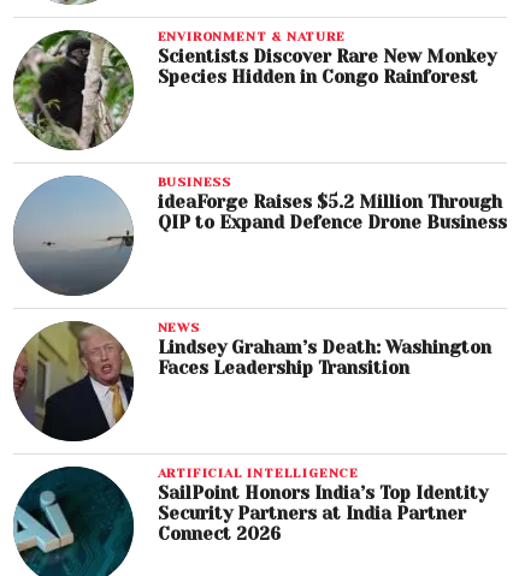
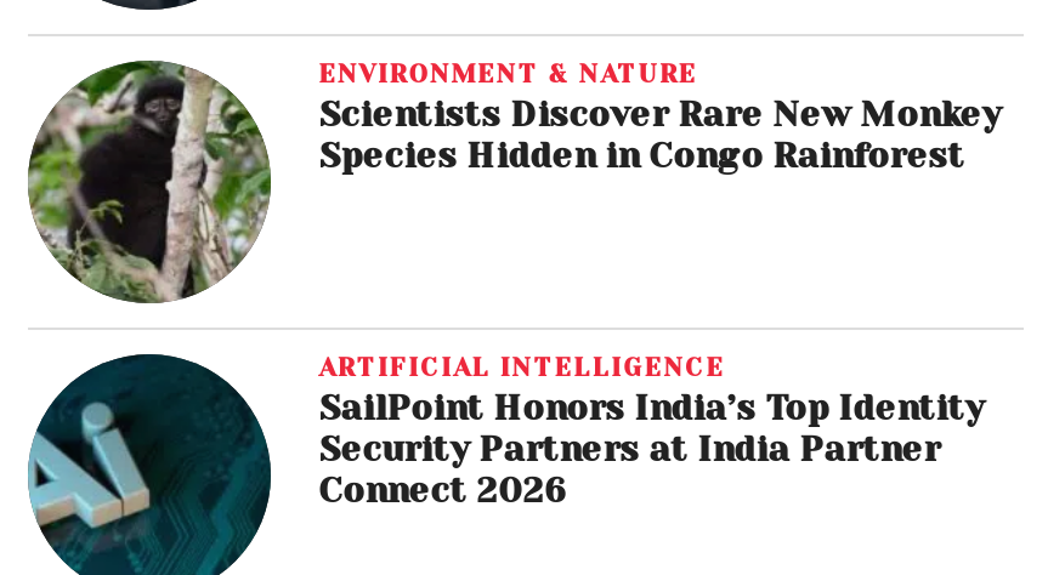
- [image]
- BUSINESS
- ideaForge Raises $5.2 Million Through
- QIP to Expand Defence Drone Business

- [image]
- NEWS
- Lindsey Graham’s Death: Washington
- Faces Leadership Transition
